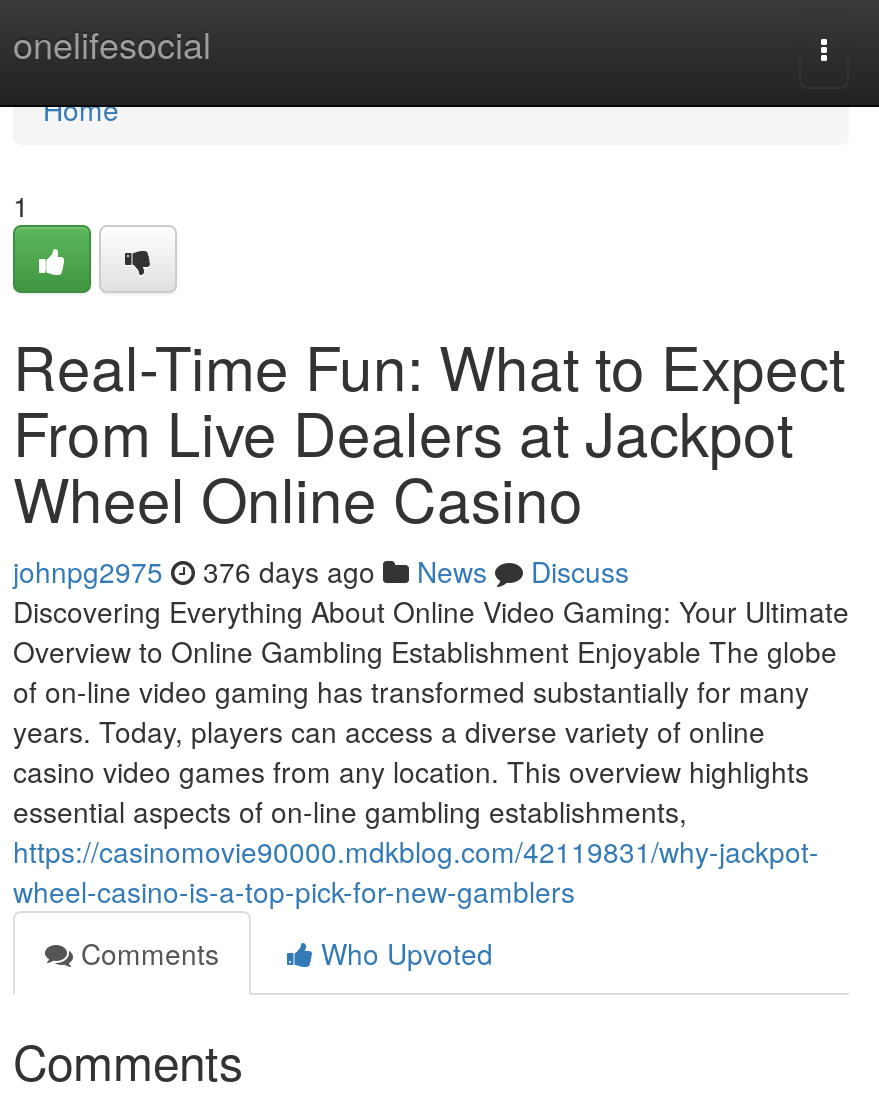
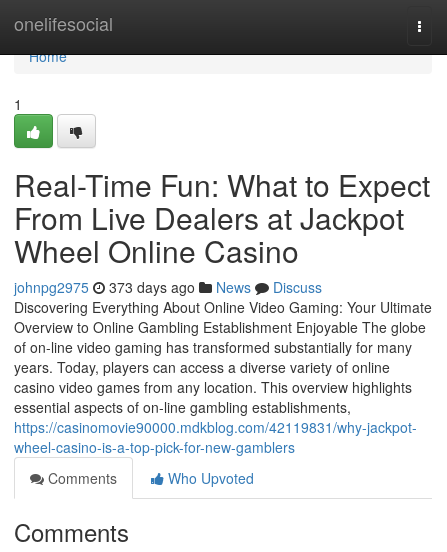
- johnpg2975 376 days ago News Discuss
+ johnpg2975 373 days ago News Discuss
